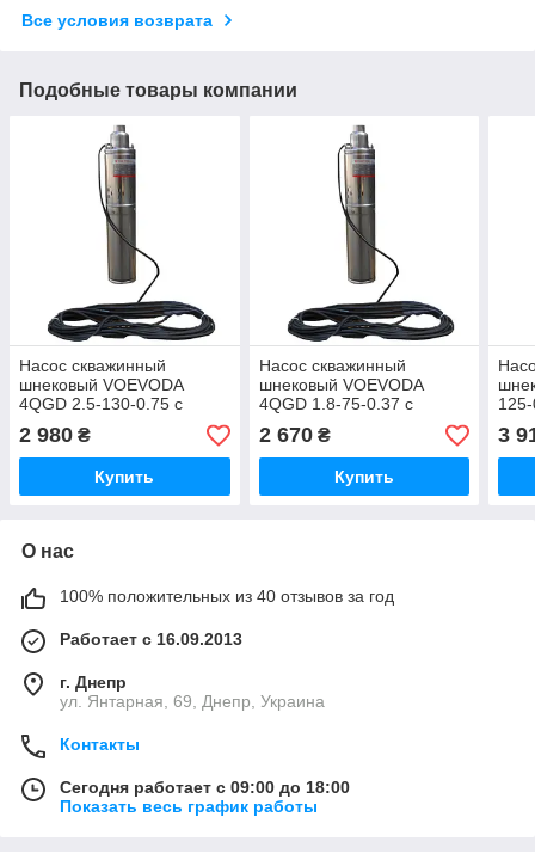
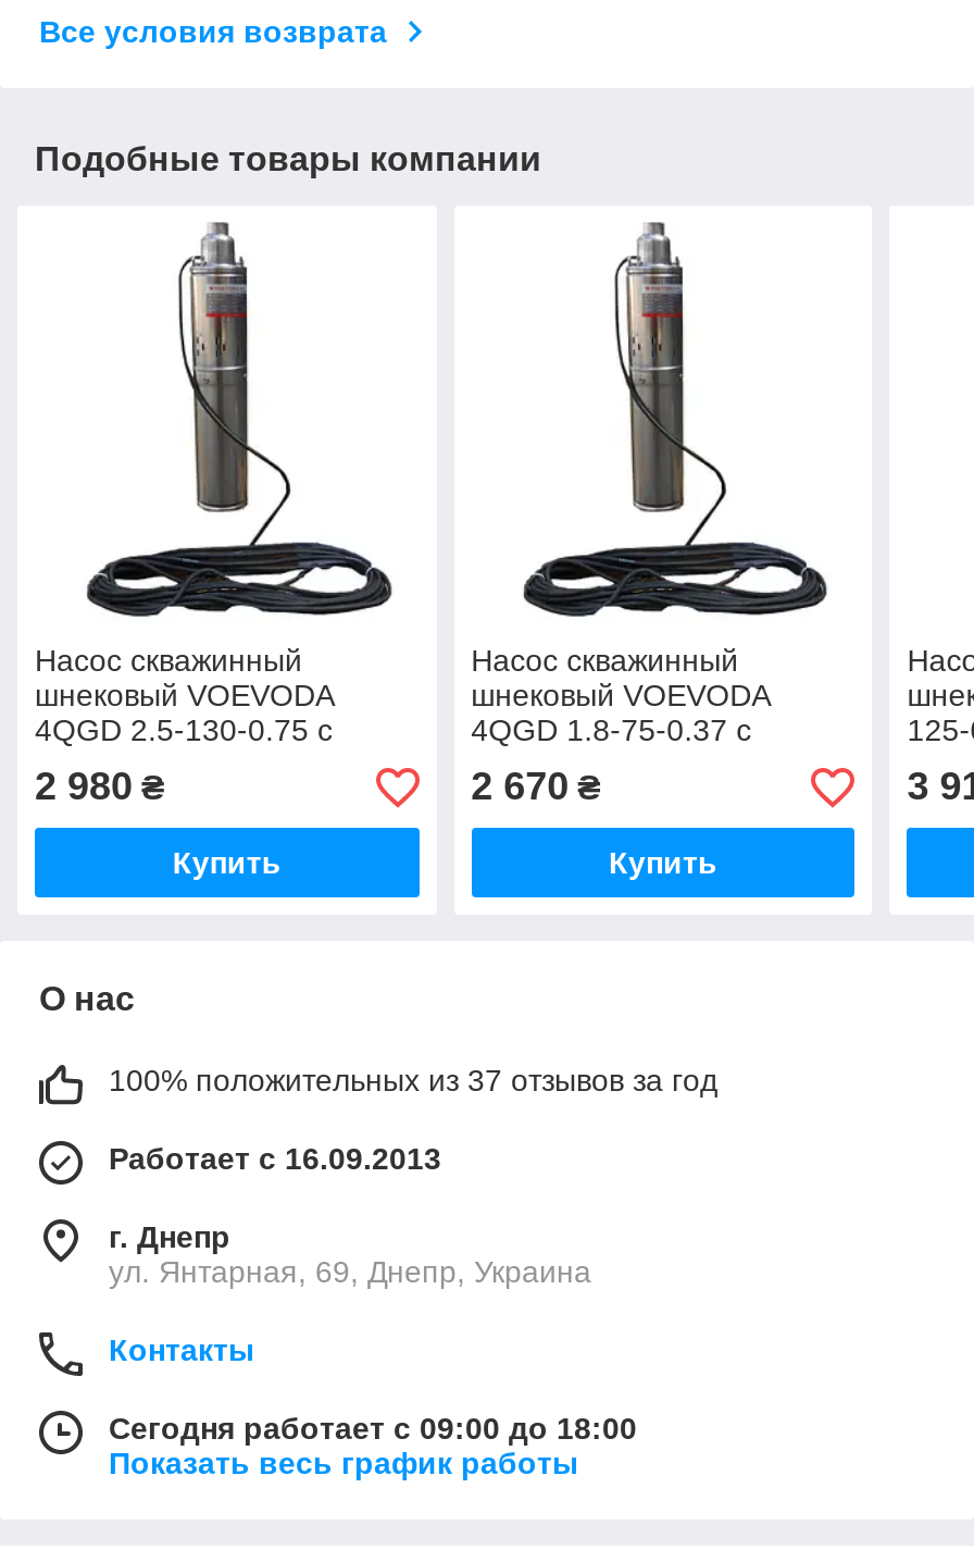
- 100% положительных из 40 отзывов за год
+ 100% положительных из 37 отзывов за год
